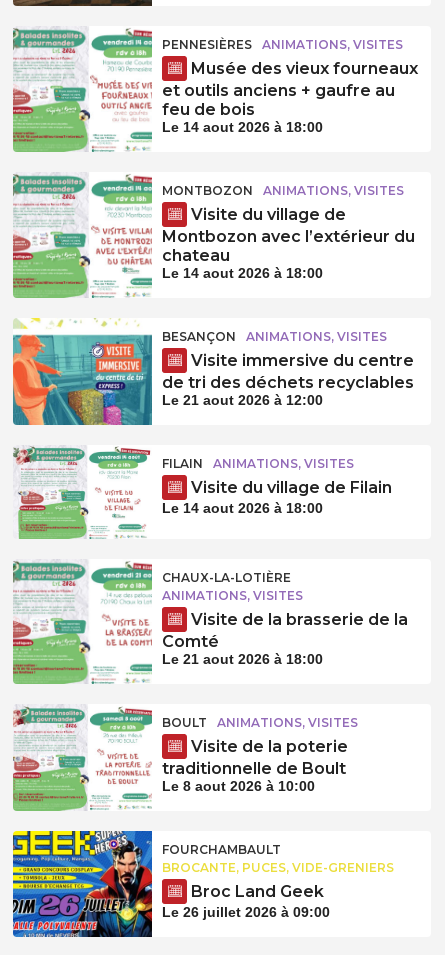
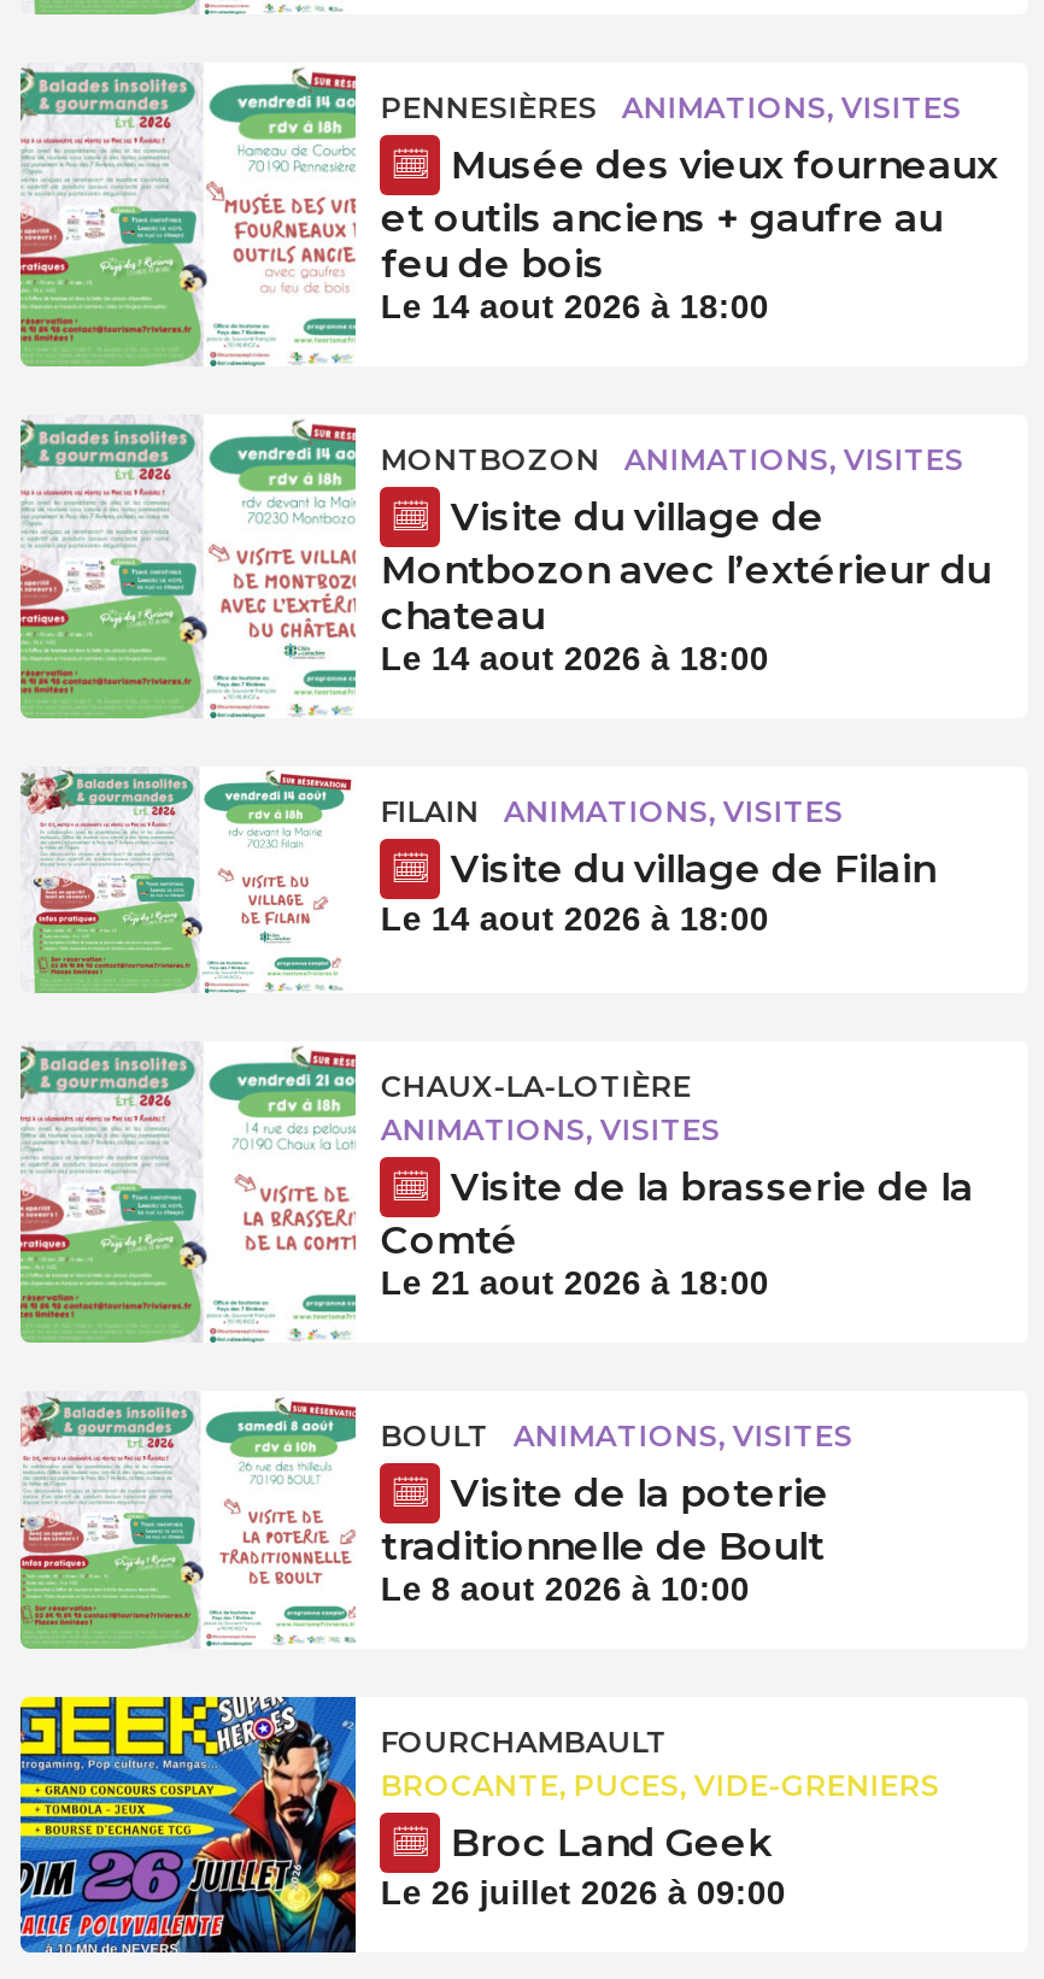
- [image]
- BESANÇON
- ANIMATIONS, VISITES
- Visite immersive du centre
- de tri des déchets recyclables
- Le 21 aout 2026 à 12:00
